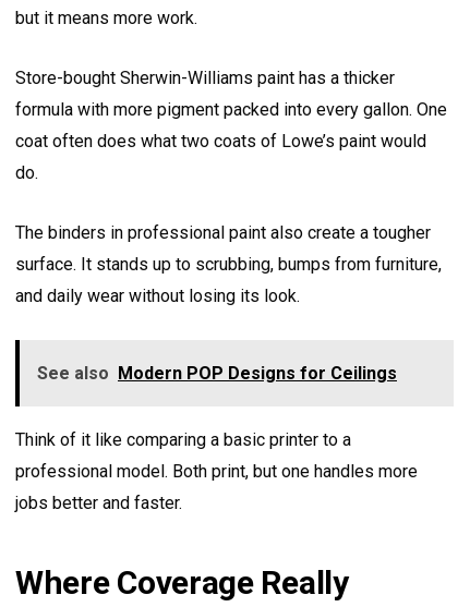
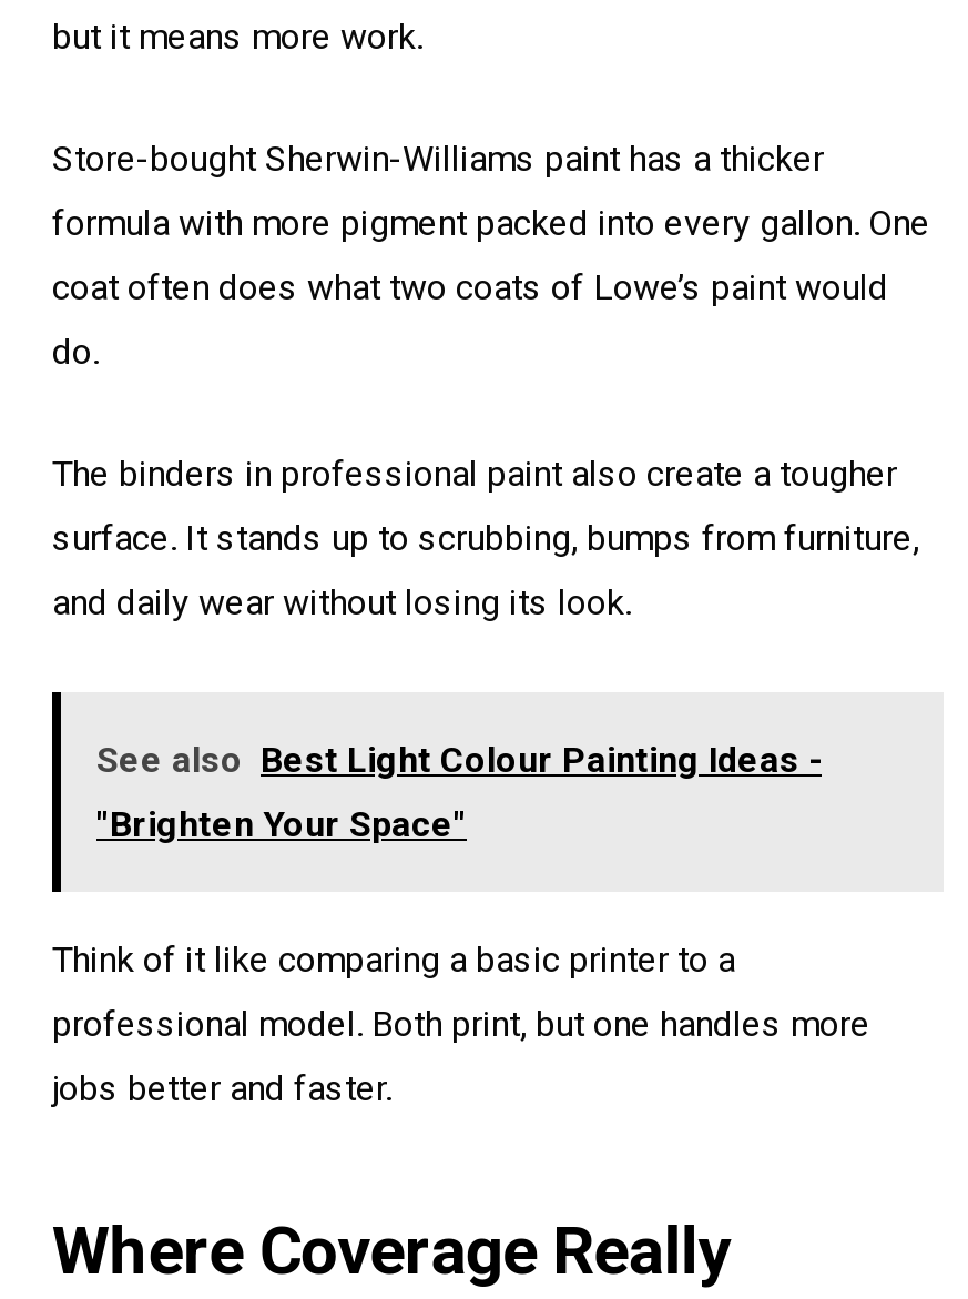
- See also Modern POP Designs for Ceilings
+ See also Best Light Colour Painting Ideas -
+ "Brighten Your Space"
